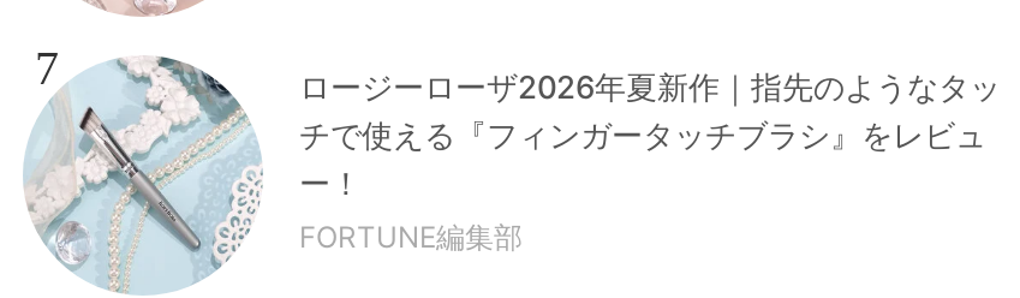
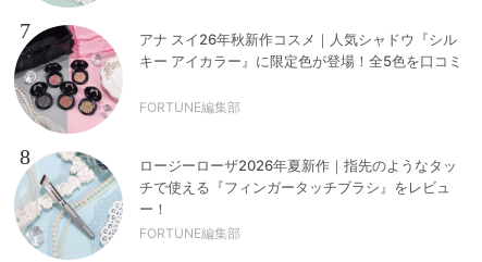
+ [image]
+ アナ スイ26年秋新作コスメ｜人気シャドウ『シル
+ キー アイカラー』に限定色が登場！全5色を口コミ
+ FORTUNE編集部
+ 8
